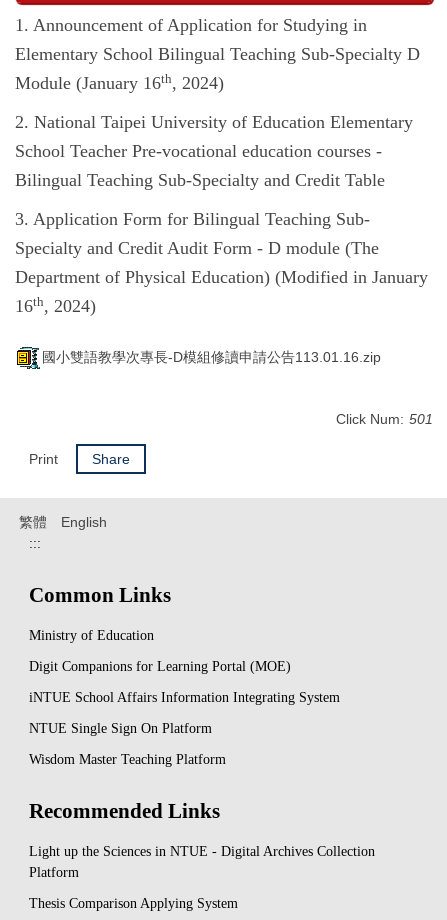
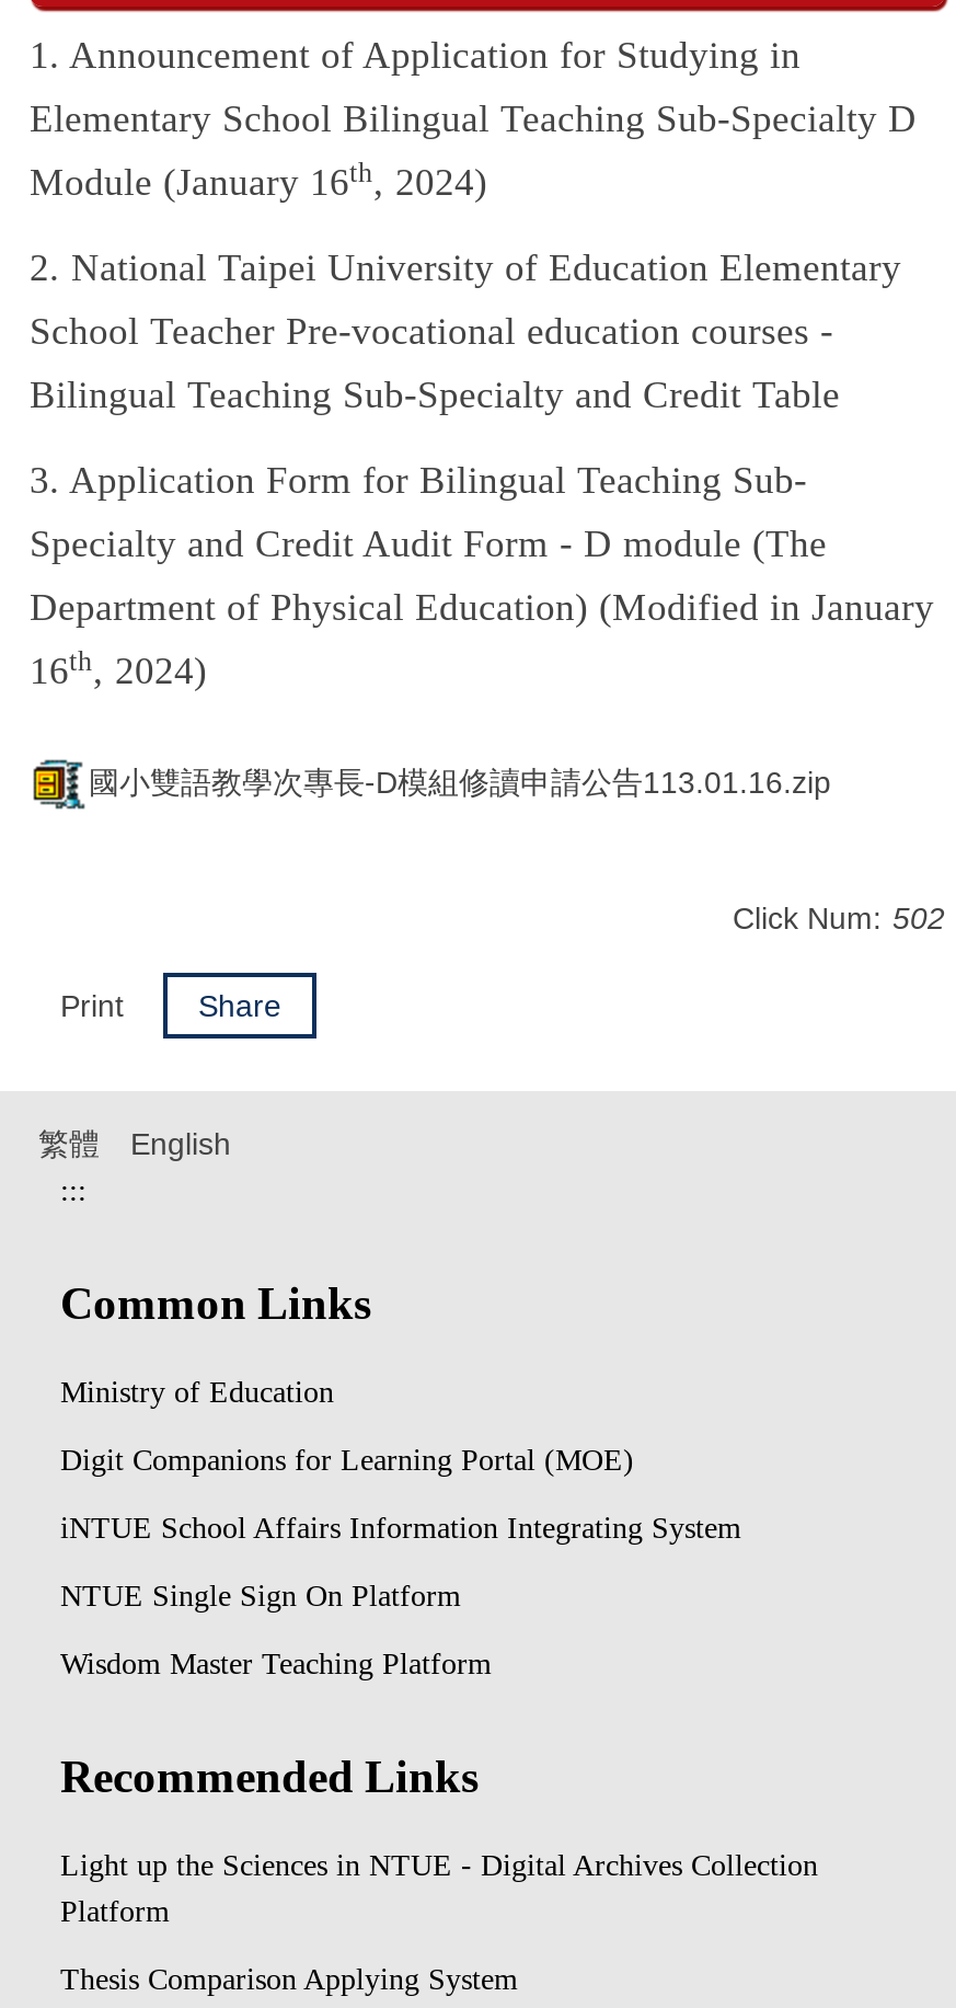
- Click Num: 501
+ Click Num: 502
